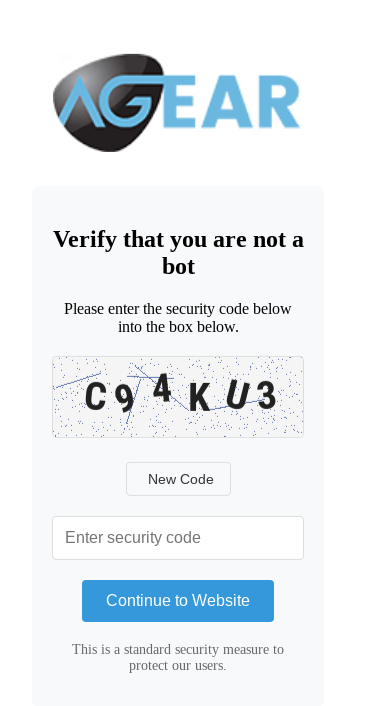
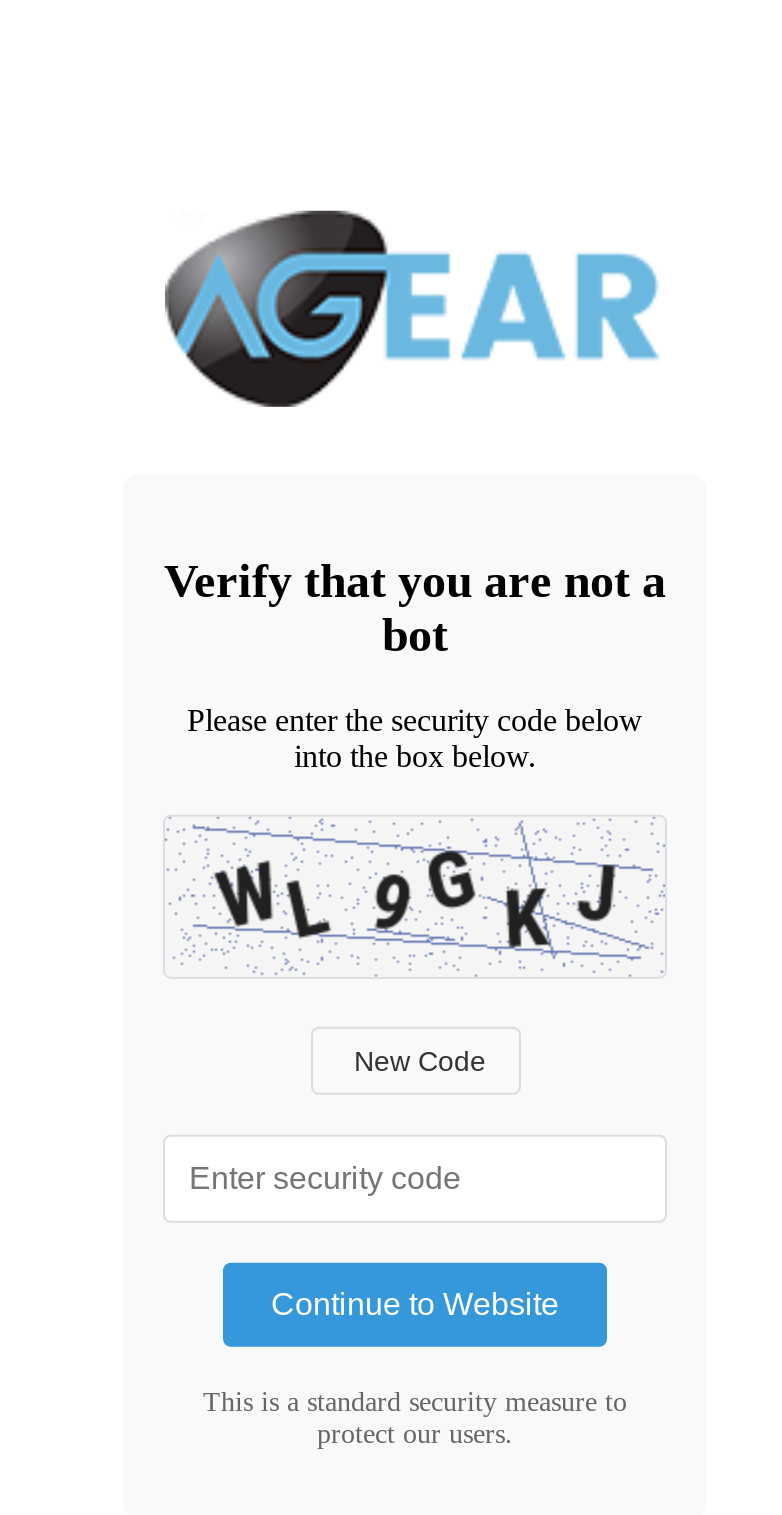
- [image]
+ [image]
